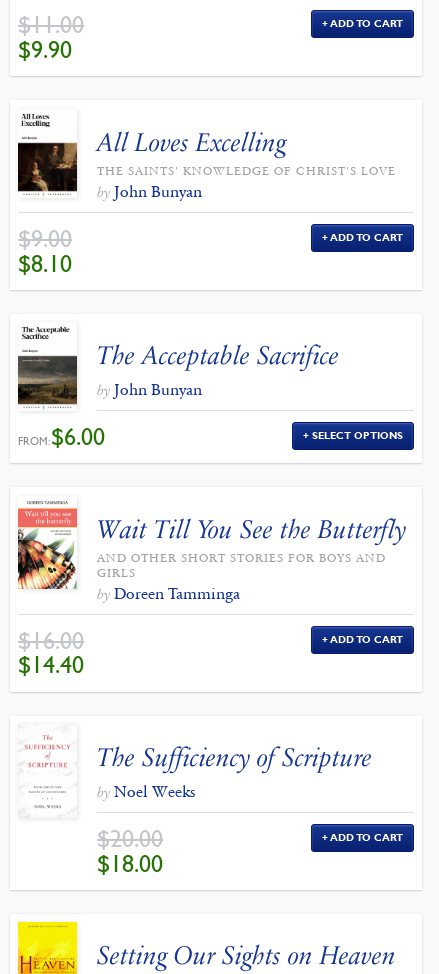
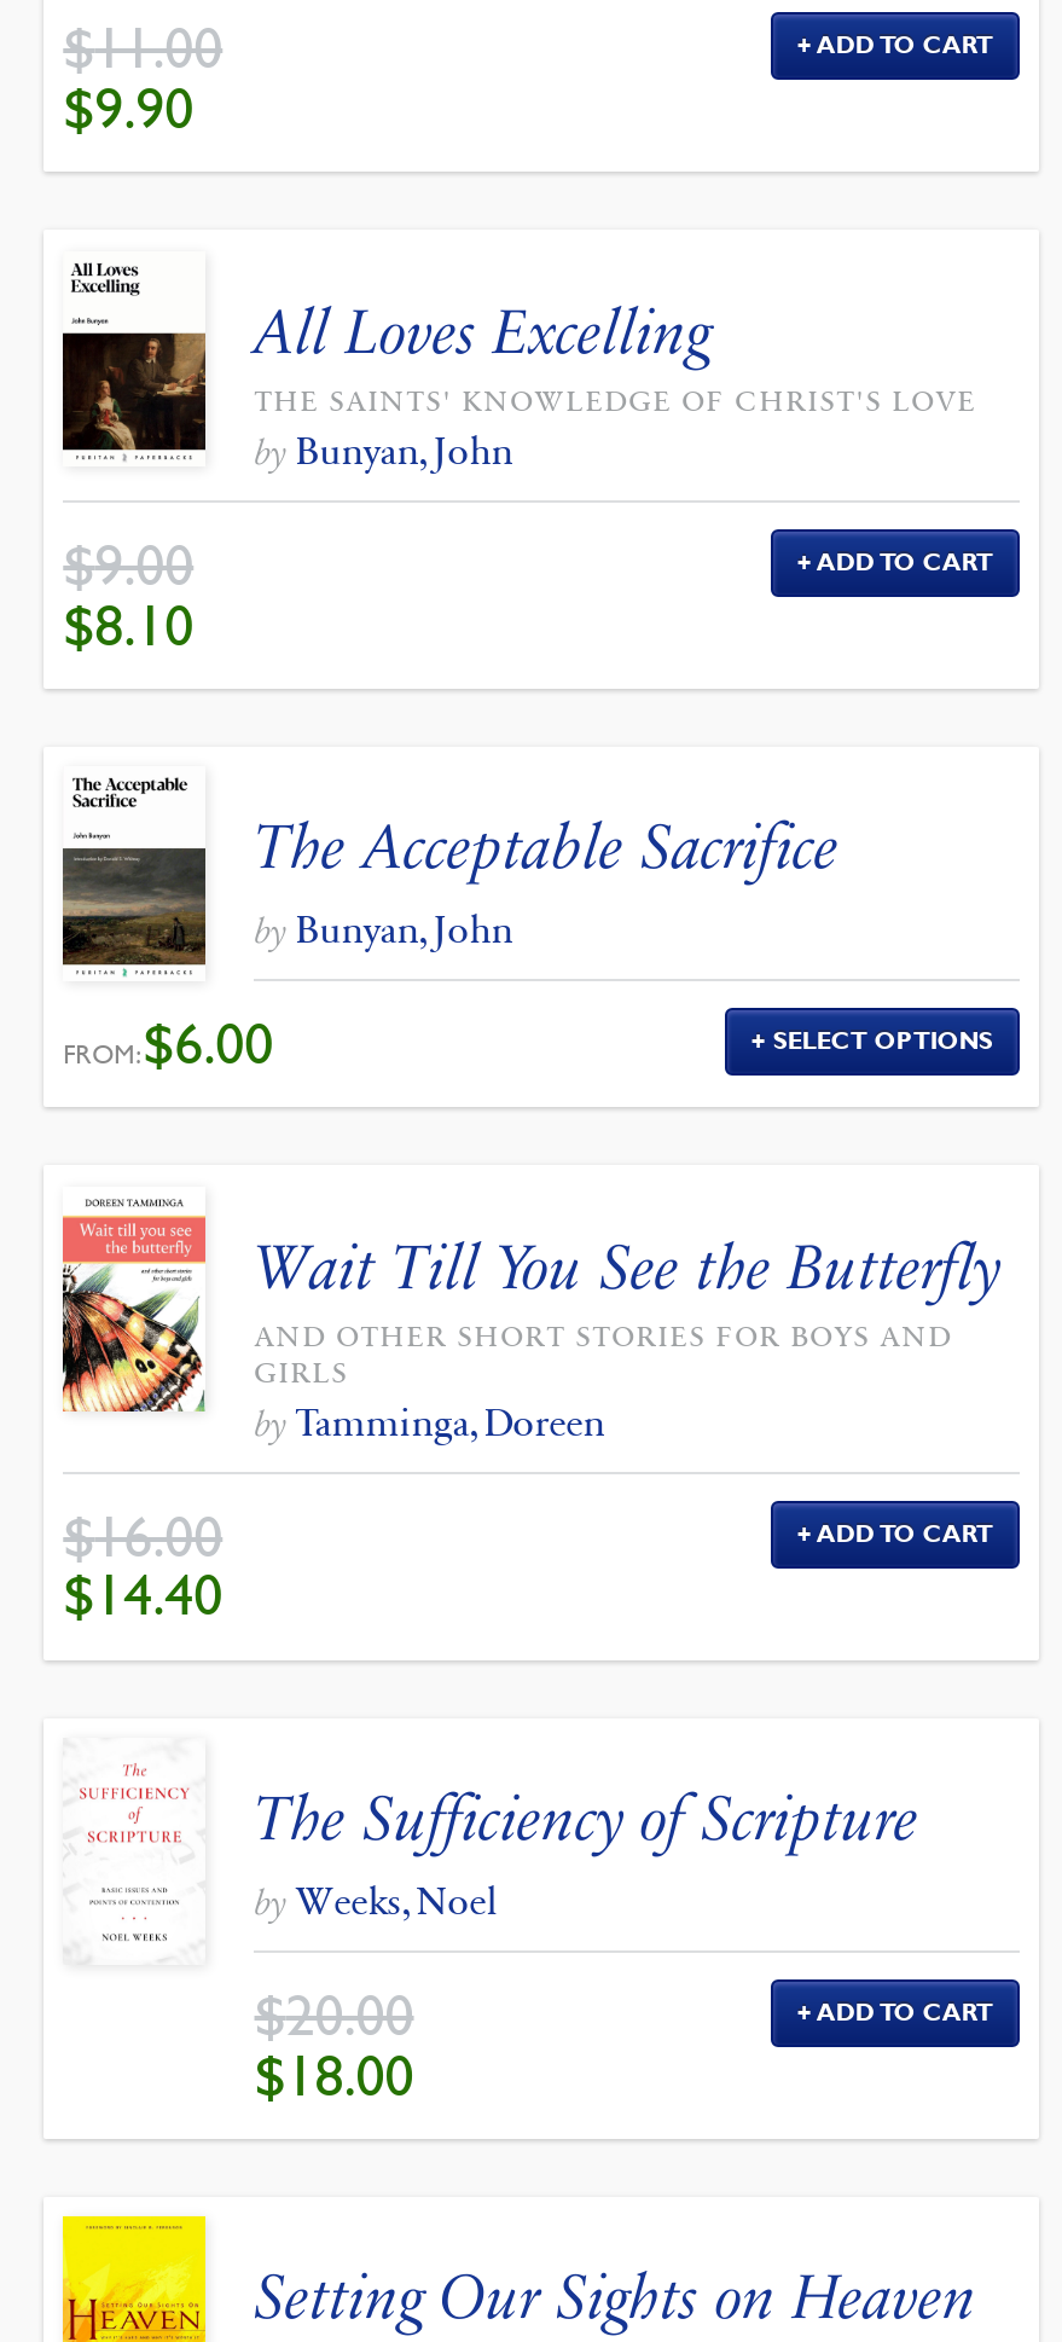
- by John Bunyan
+ by Bunyan, John

- by John Bunyan
+ by Bunyan, John

- by Doreen Tamminga
+ by Tamminga, Doreen

- by Noel Weeks
+ by Weeks, Noel
